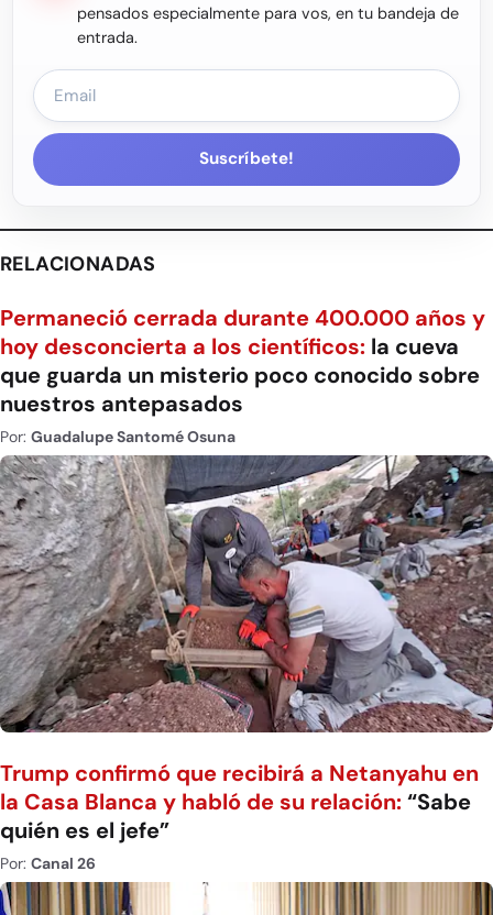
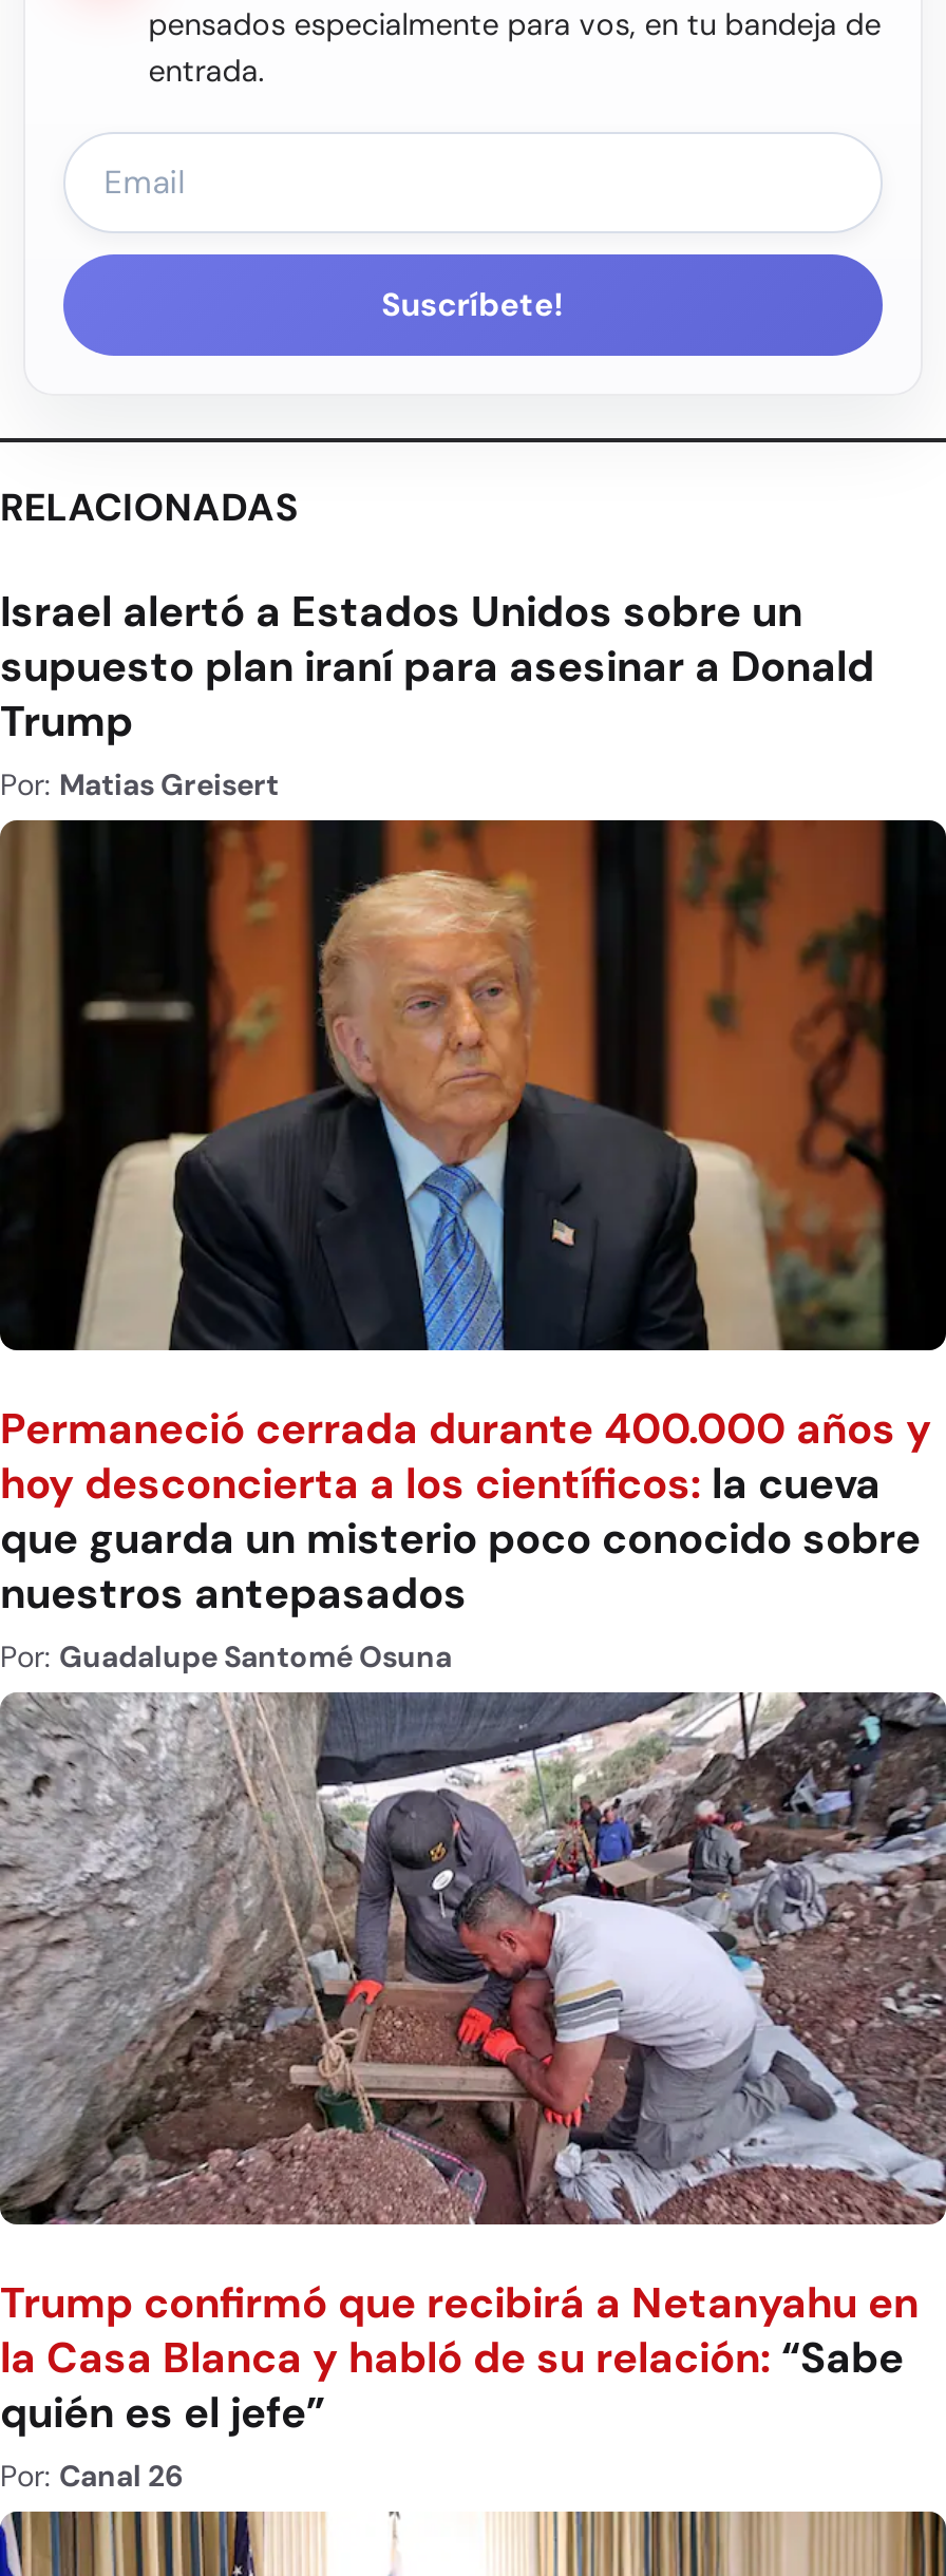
+ Israel alertó a Estados Unidos sobre un
+ supuesto plan iraní para asesinar a Donald
+ Trump
+ Por: Matias Greisert

+ [image]
